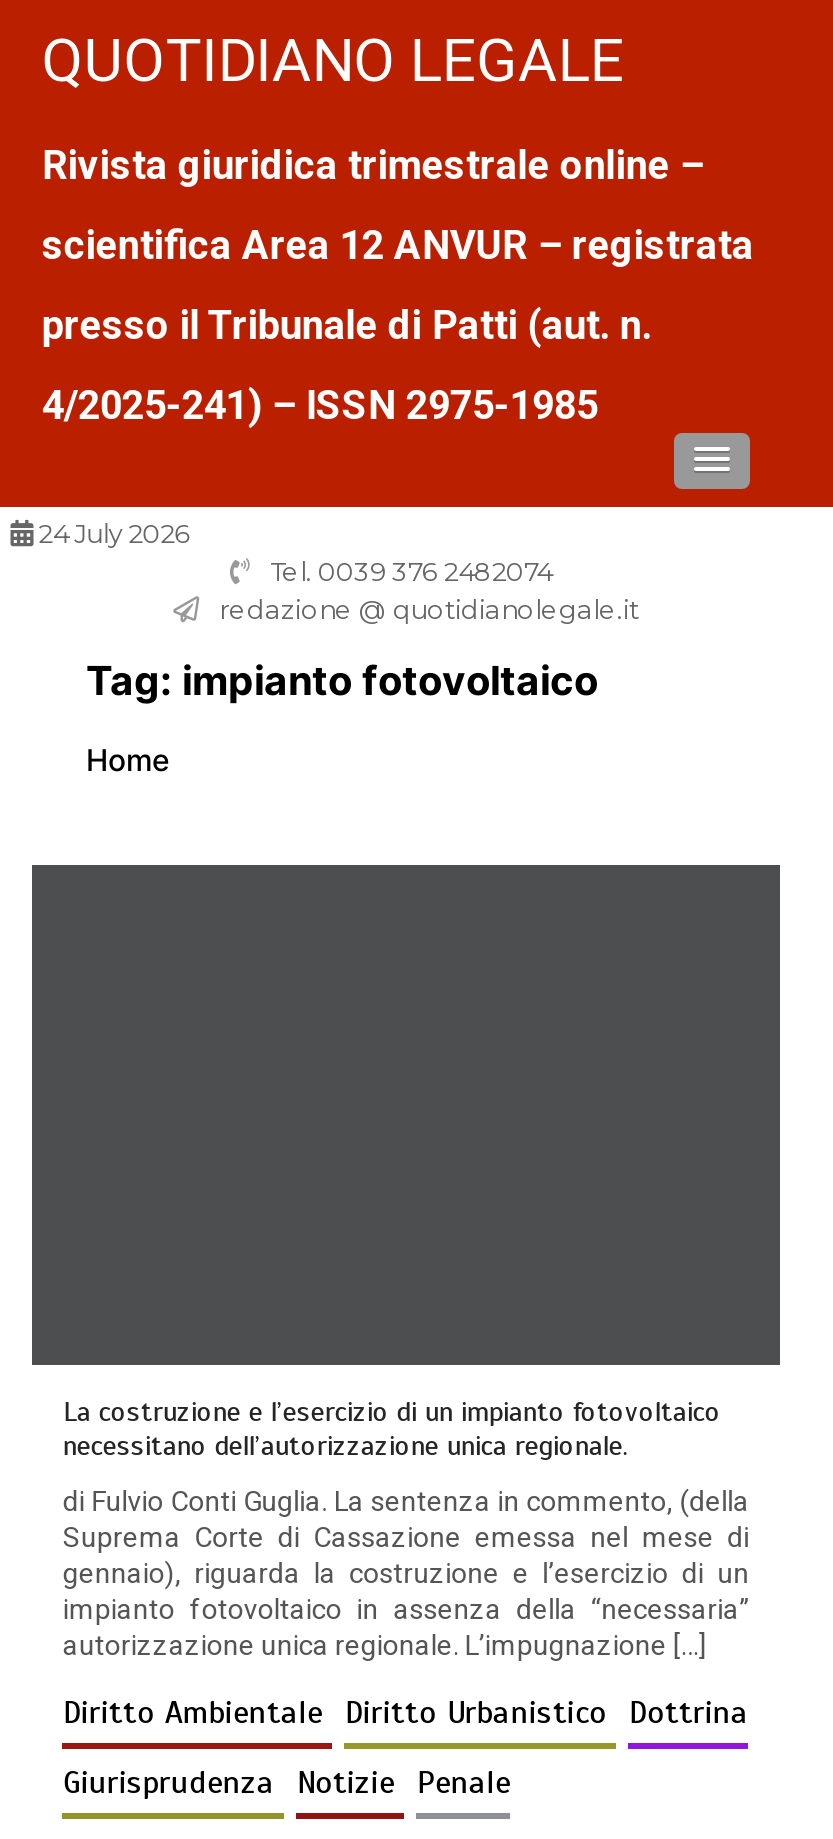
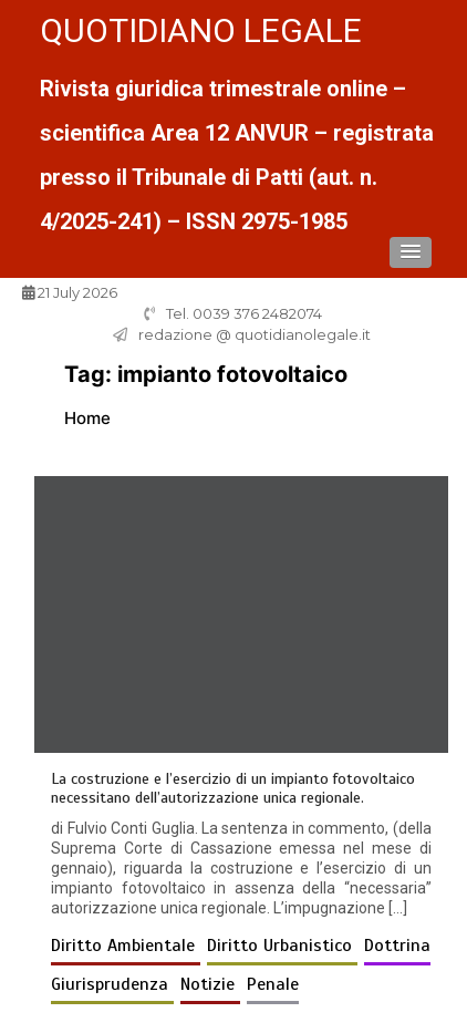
- 24 July 2026
+ 21 July 2026
